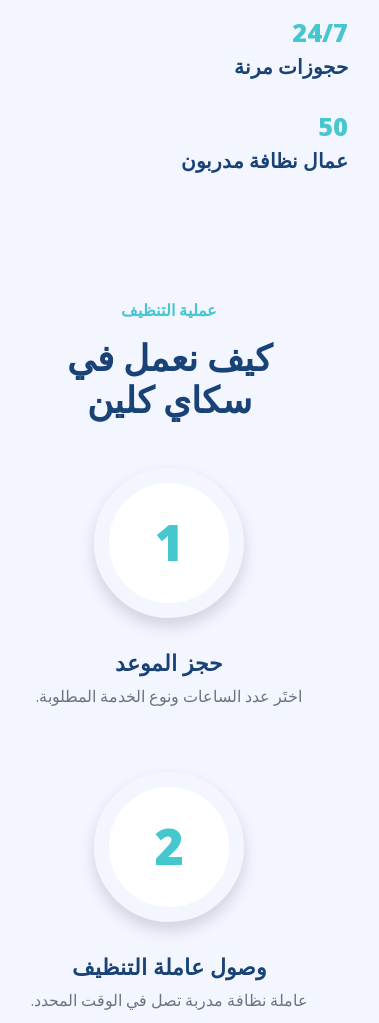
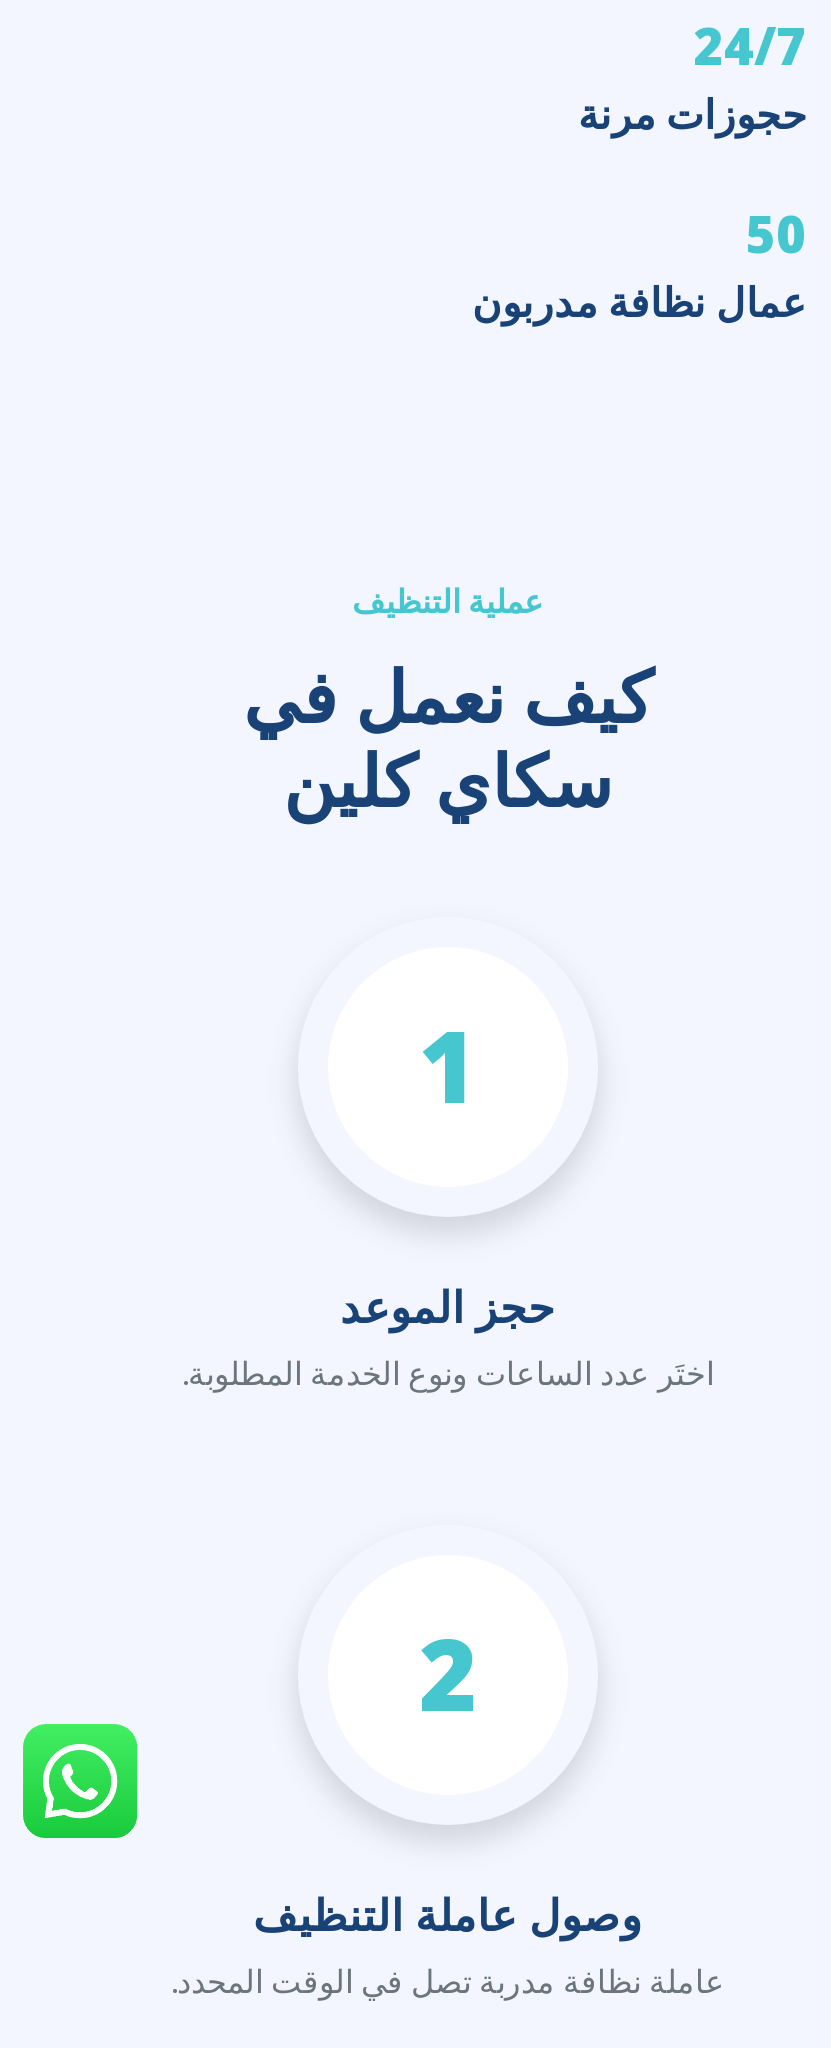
+ [image]
